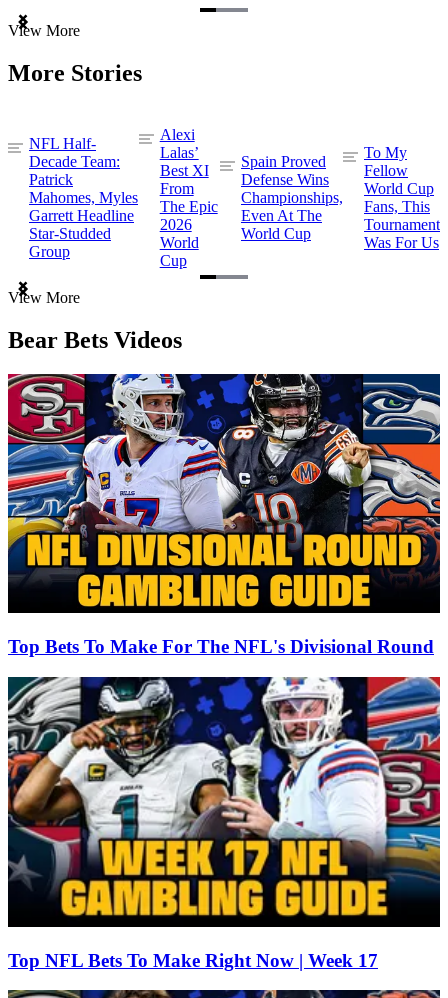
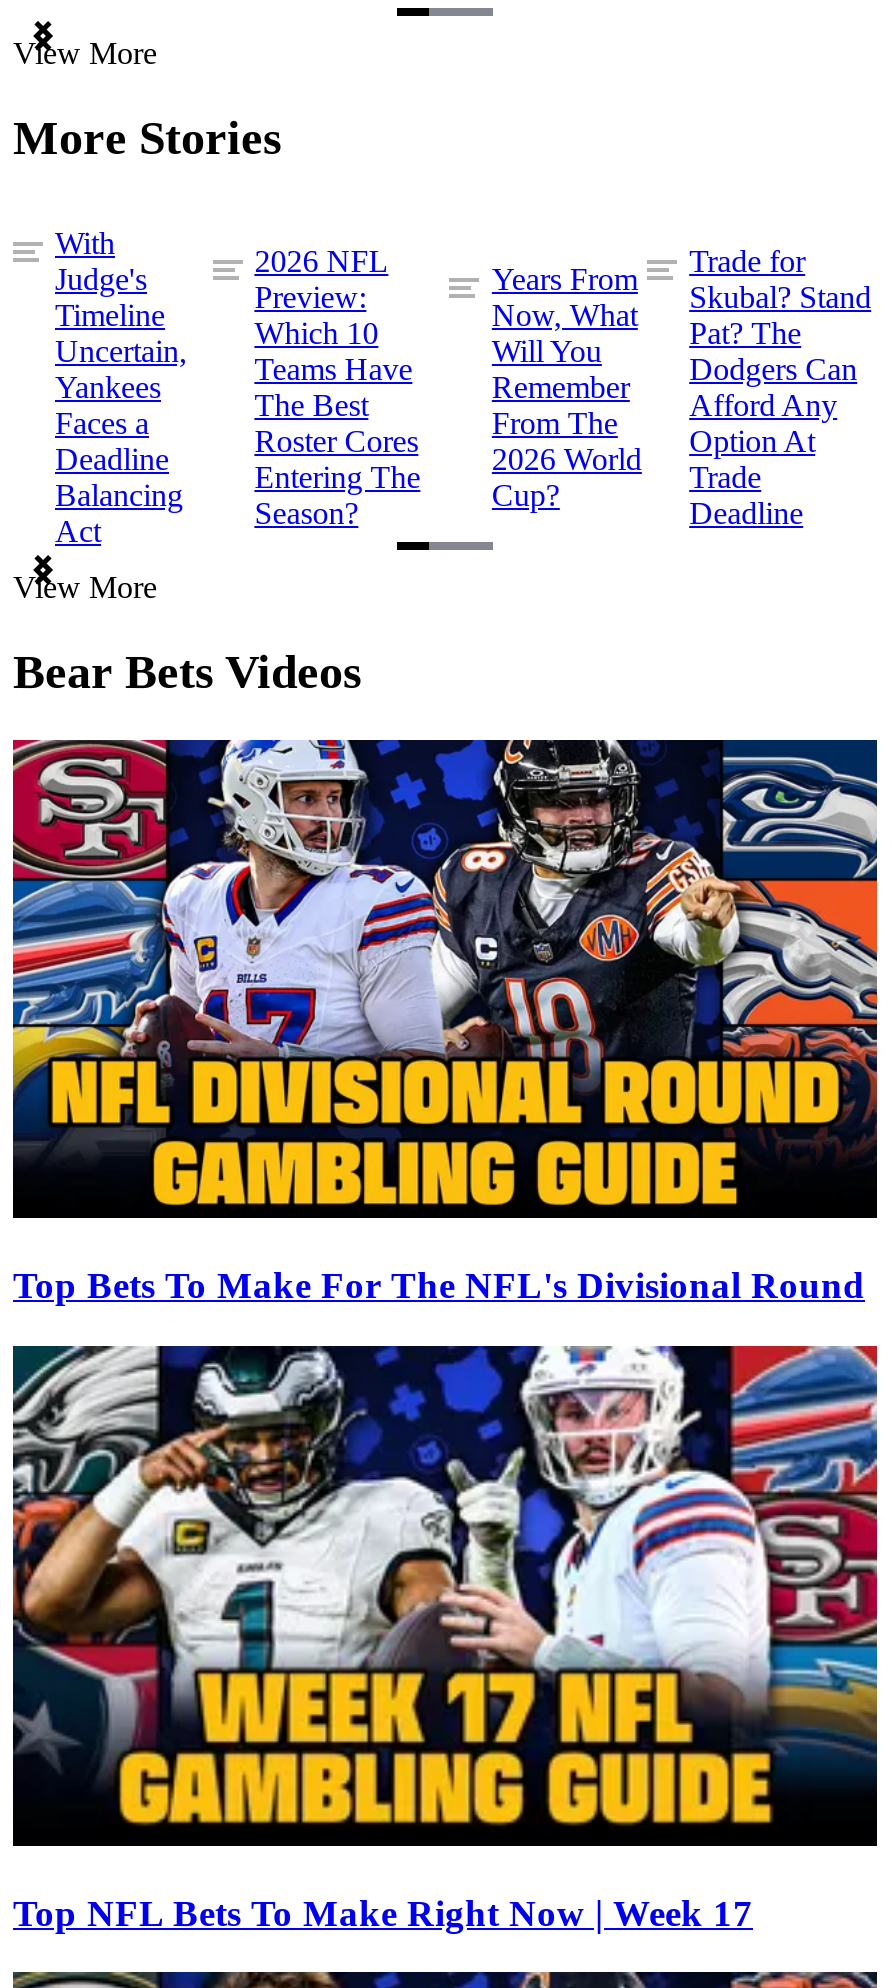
- Alexi
- Lalas’
- Best XI
- From
- The Epic
- 2026
- World
- Cup
+ 2026 NFL
+ Preview:
+ Which 10
+ Teams Have
+ The Best
+ Roster Cores
+ Entering The
+ Season?

- NFL Half-
- Decade Team:
- Patrick
- Mahomes, Myles
- Garrett Headline
- Star-Studded
- Group
+ With
+ Judge's
+ Timeline
+ Uncertain,
+ Yankees
+ Faces a
+ Deadline
+ Balancing
+ Act

- To My
- Fellow
- World Cup
- Fans, This
- Tournament
- Was For Us
+ Trade for
+ Skubal? Stand
+ Pat? The
+ Dodgers Can
+ Afford Any
+ Option At
+ Trade
+ Deadline

- Spain Proved
- Defense Wins
- Championships,
- Even At The
- World Cup
+ Years From
+ Now, What
+ Will You
+ Remember
+ From The
+ 2026 World
+ Cup?
